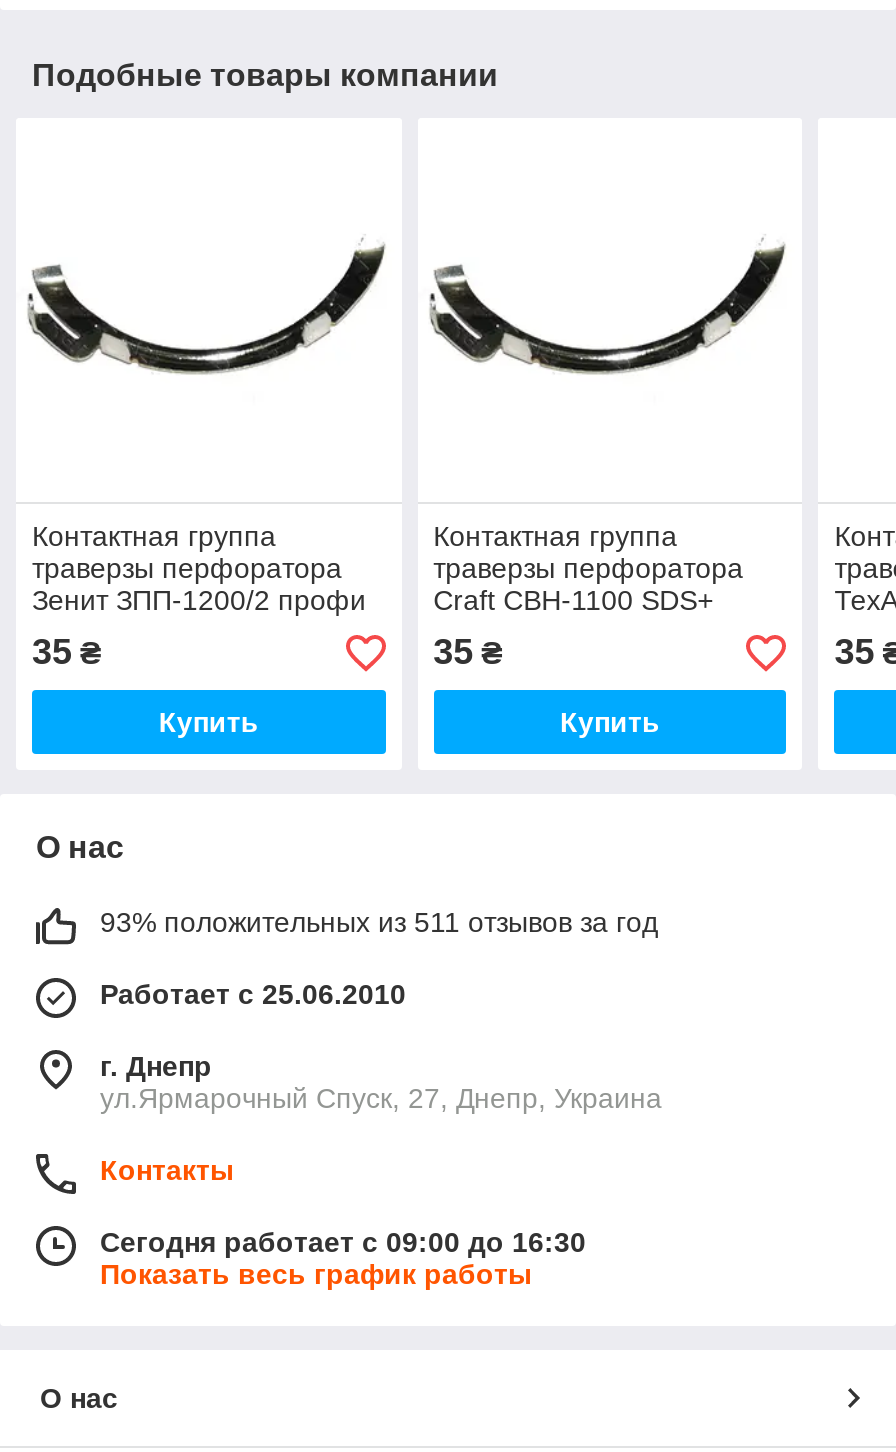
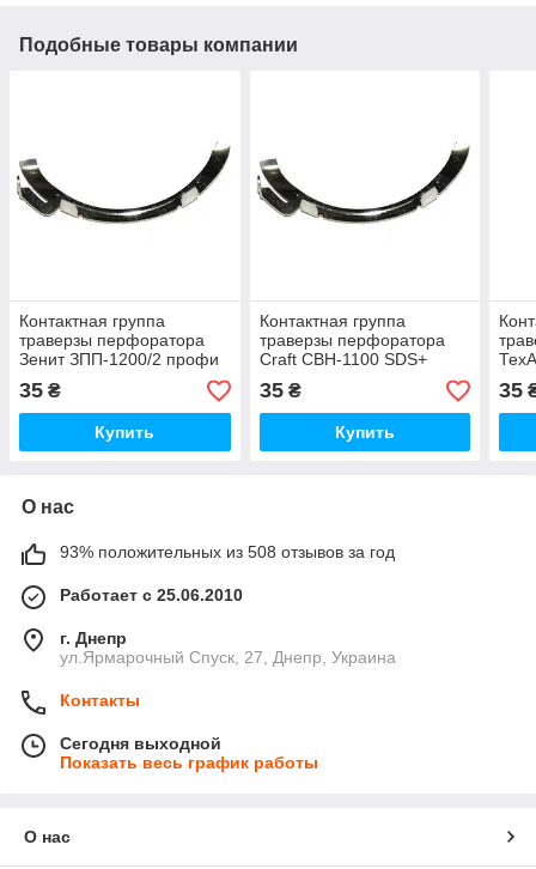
- 93% положительных из 511 отзывов за год
+ 93% положительных из 508 отзывов за год

- Сегодня работает с 09:00 до 16:30
+ Сегодня выходной
